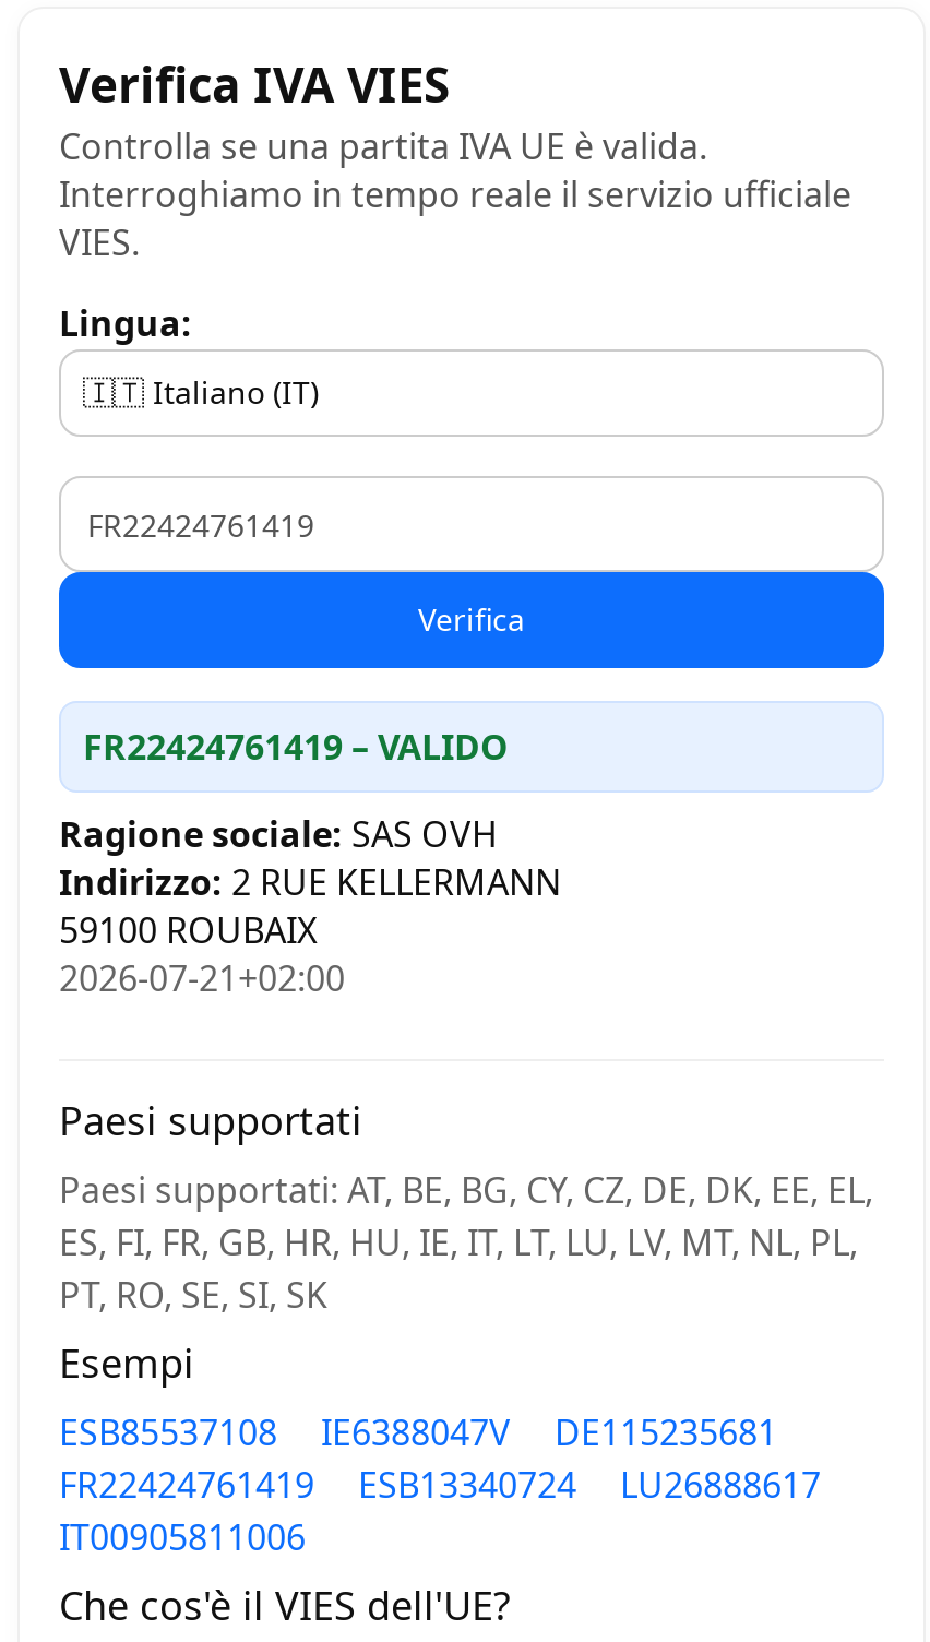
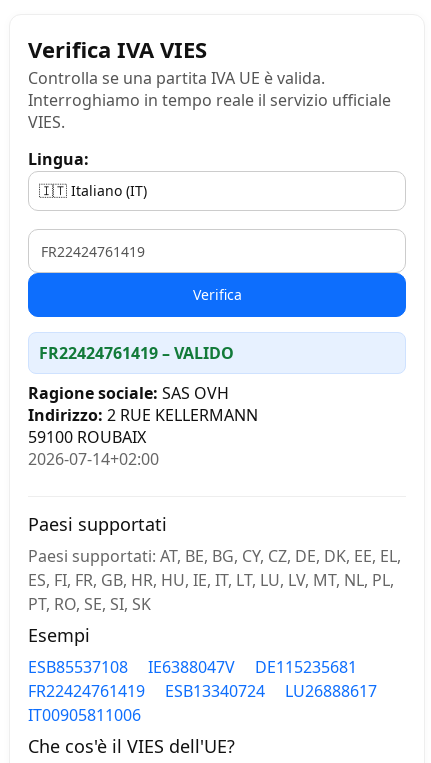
- 2026-07-21+02:00
+ 2026-07-14+02:00
